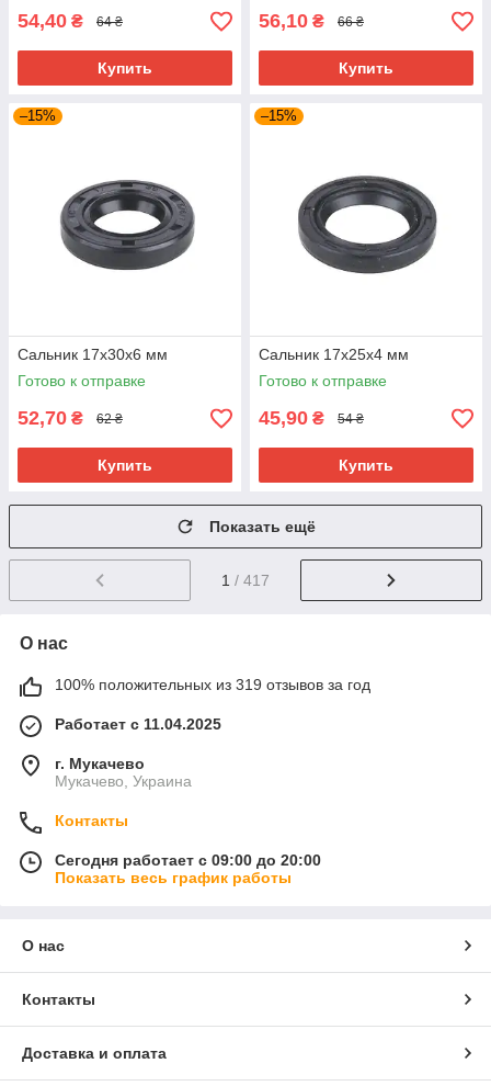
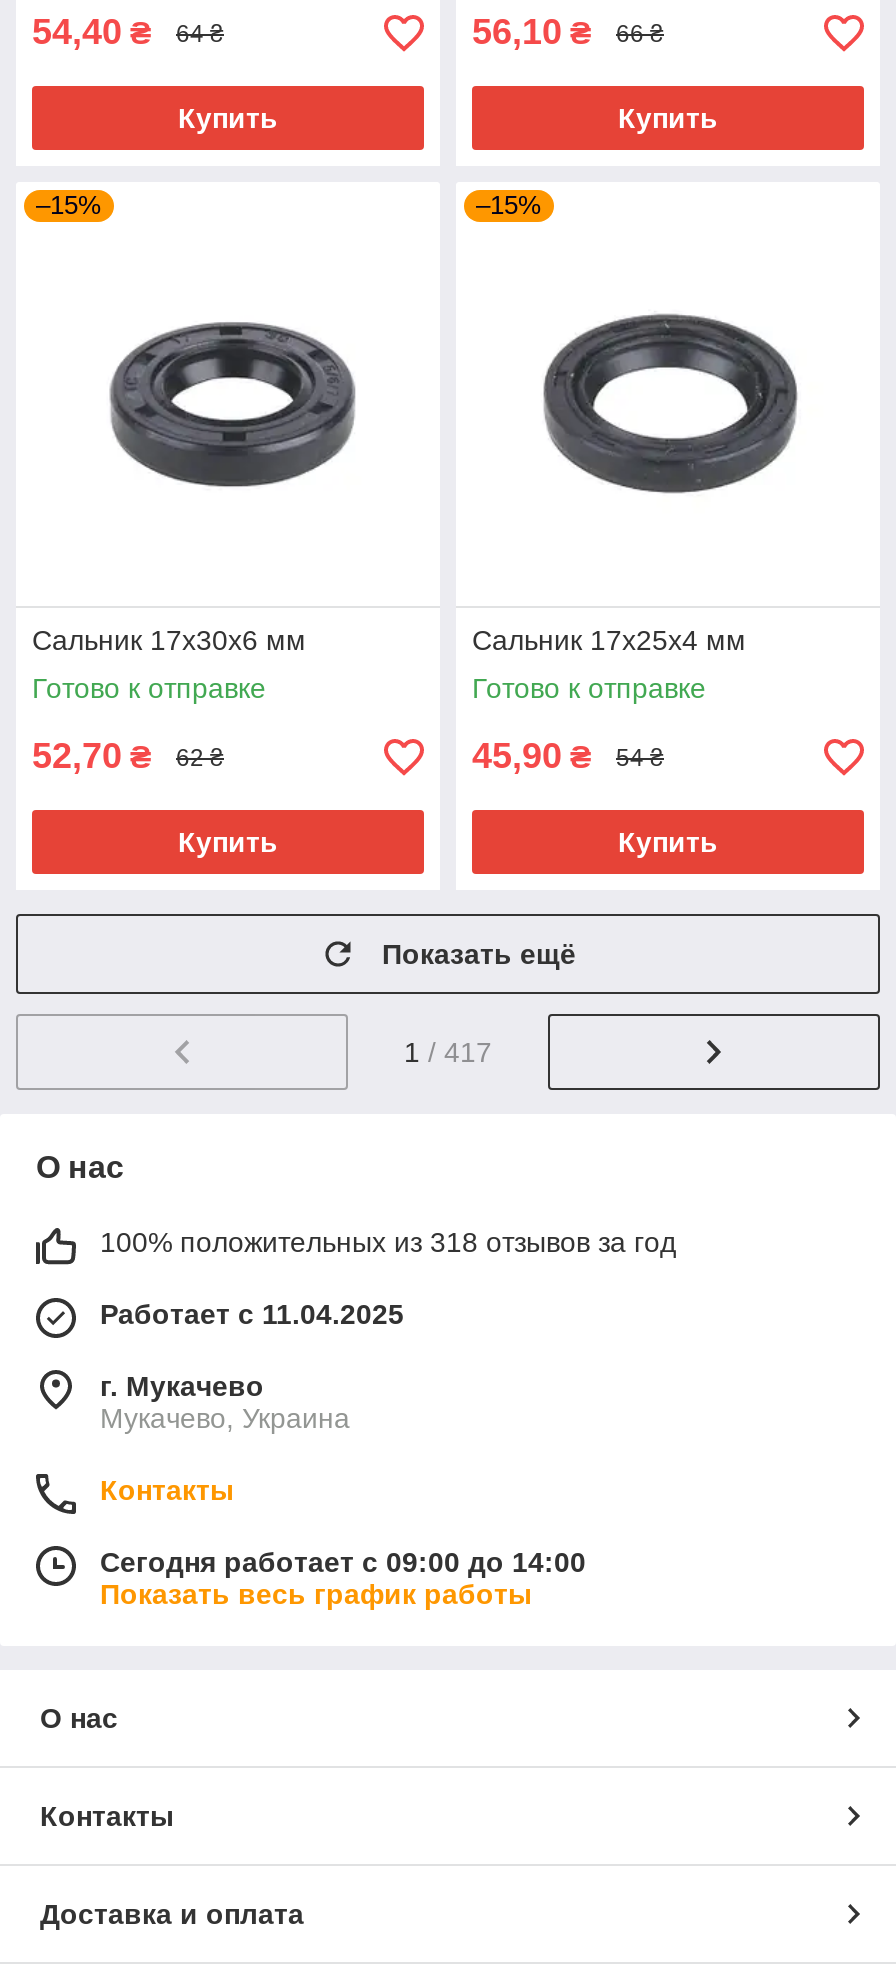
- 100% положительных из 319 отзывов за год
+ 100% положительных из 318 отзывов за год

- Сегодня работает с 09:00 до 20:00
+ Сегодня работает с 09:00 до 14:00
